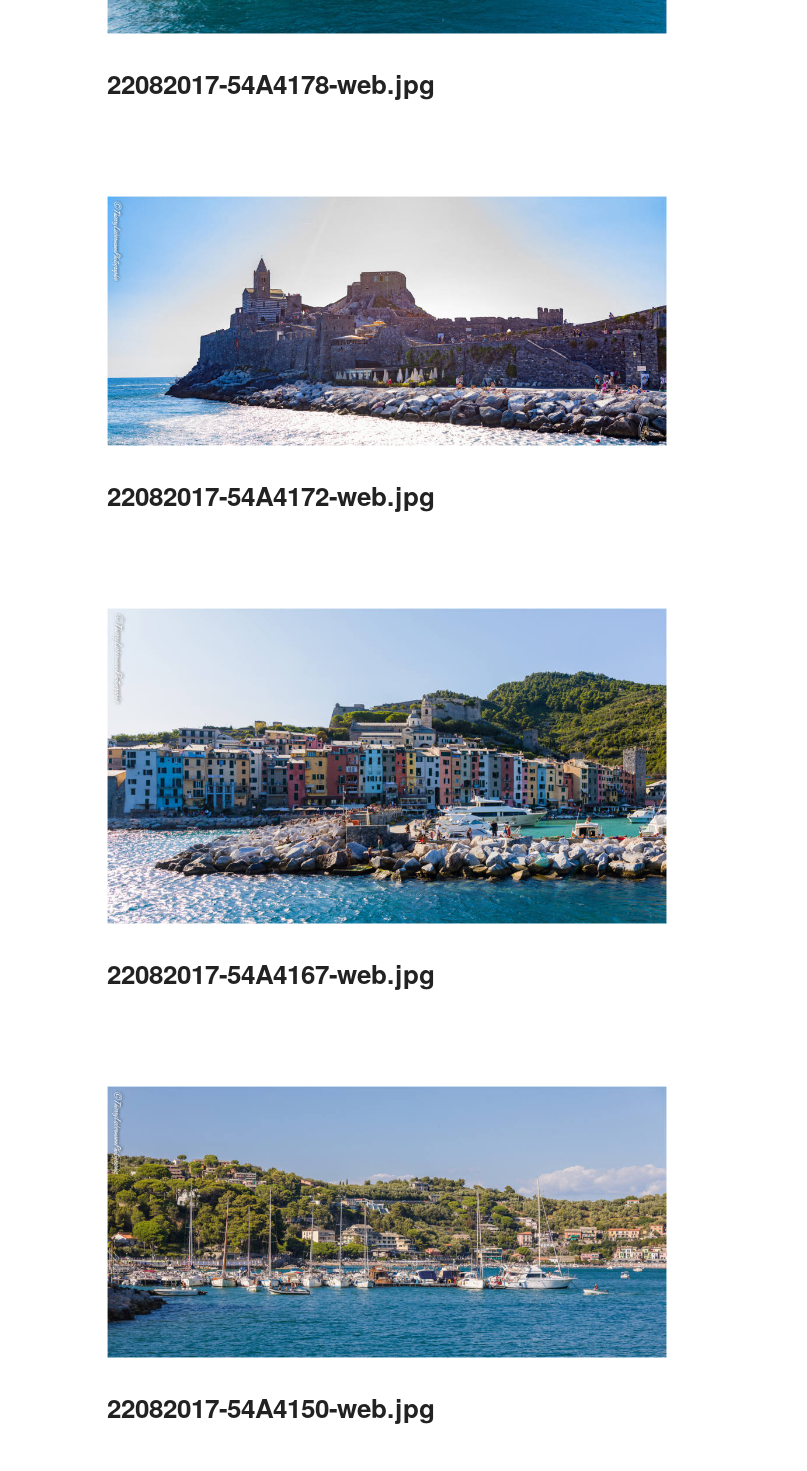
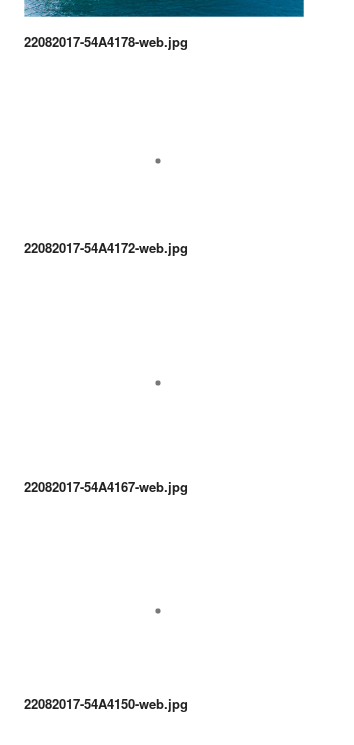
- [image]

- [image]

- [image]
